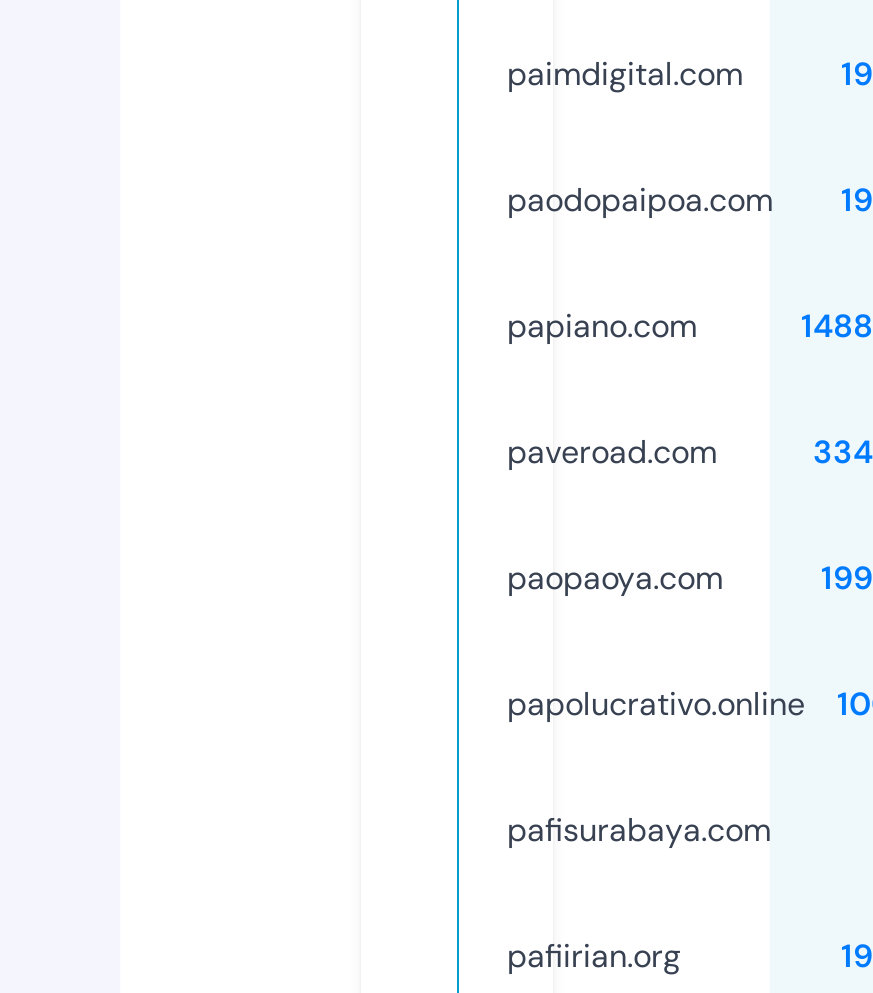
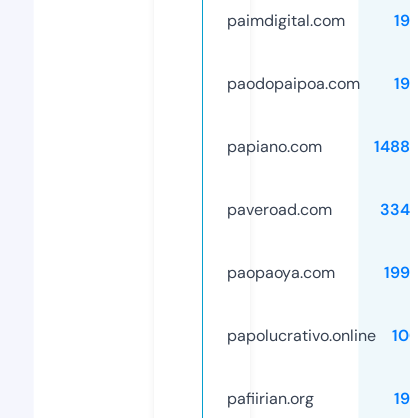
- pafisurabaya.com
